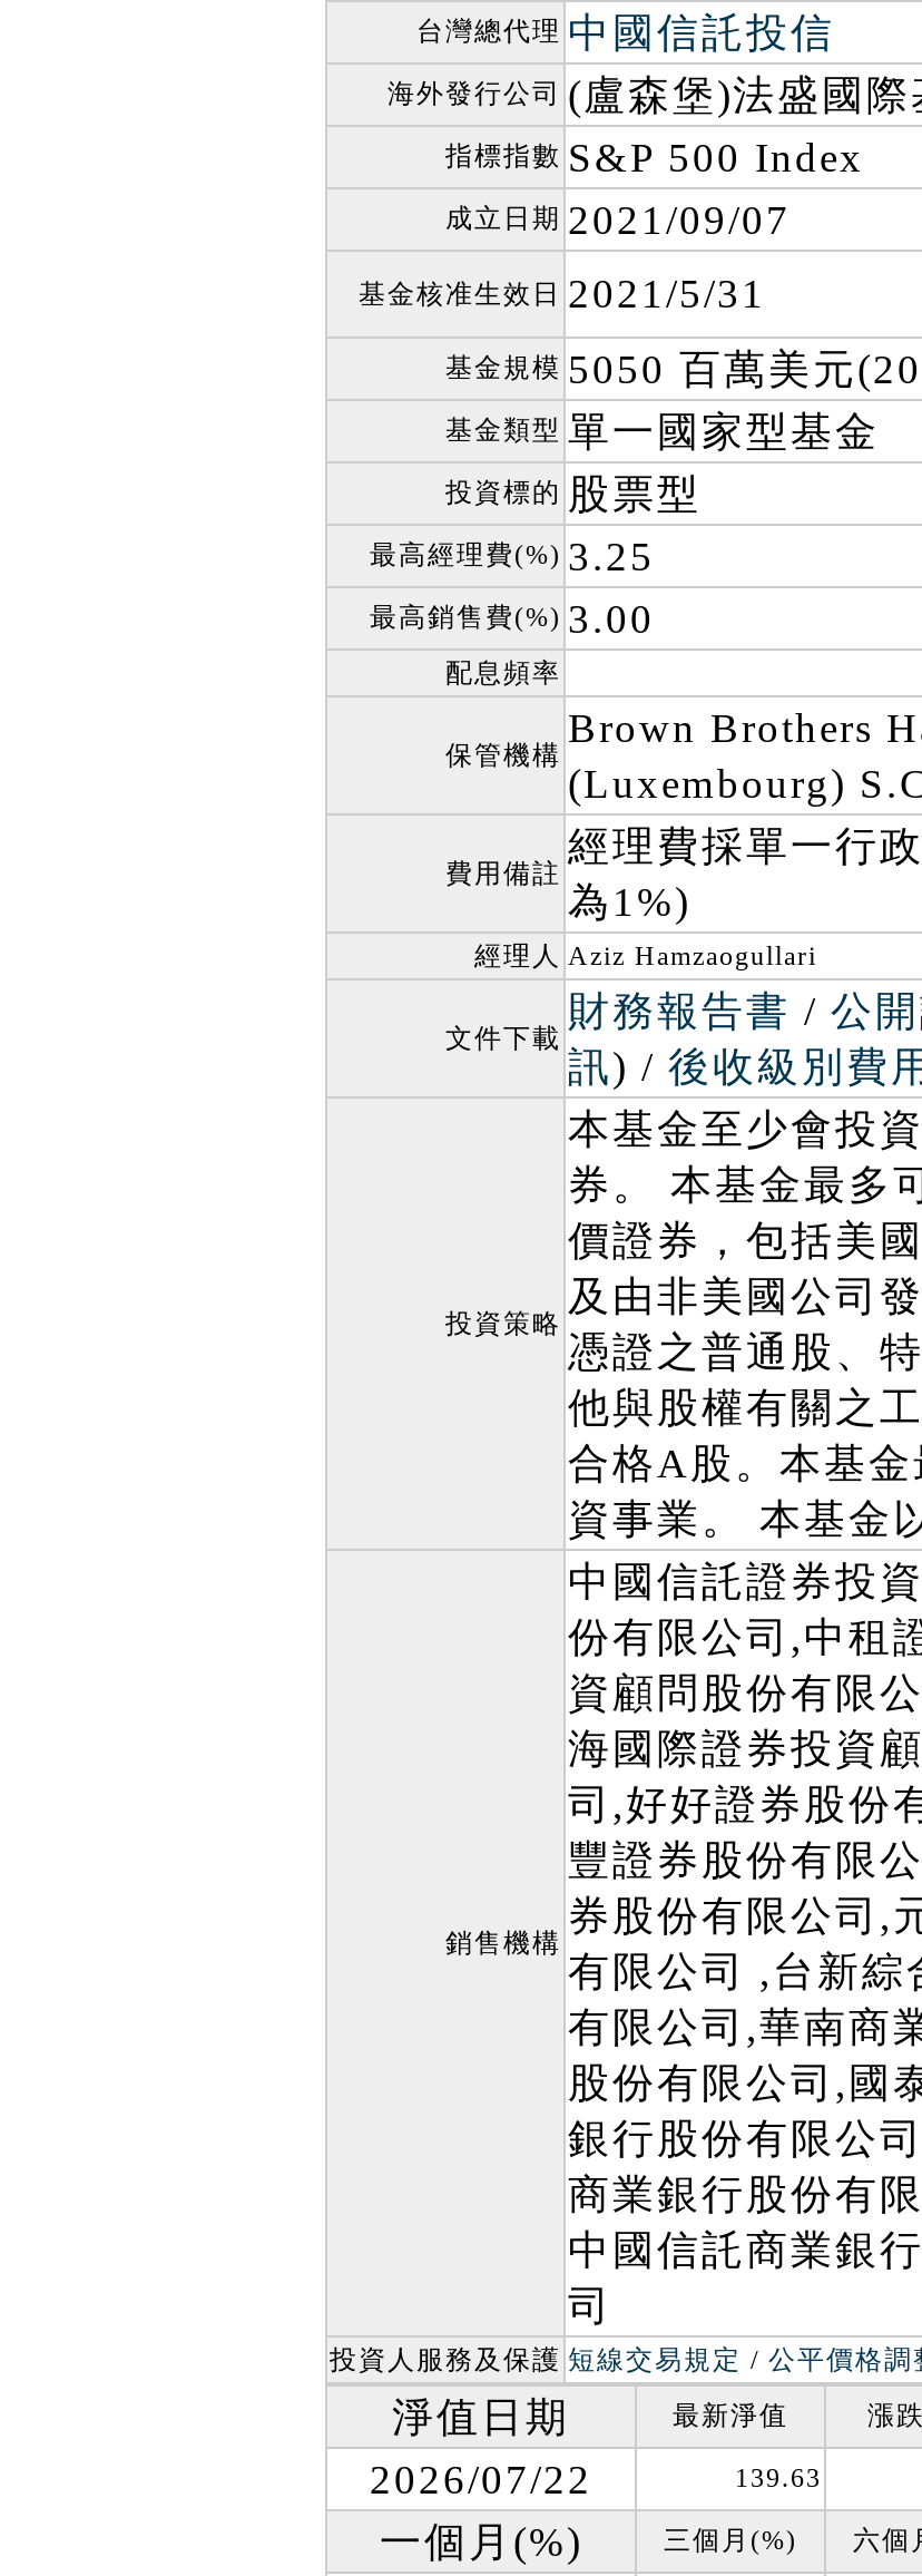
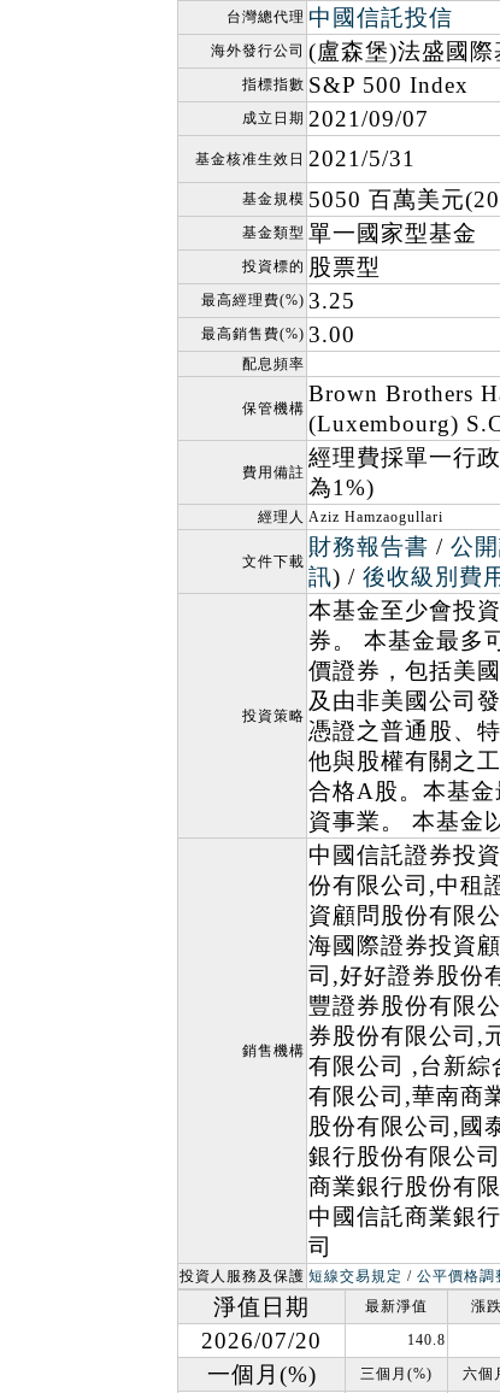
- 2026/07/22
+ 2026/07/20

- 139.63
+ 140.8
